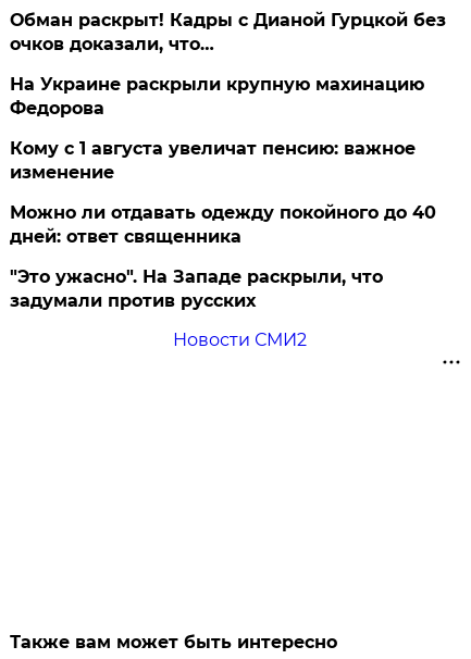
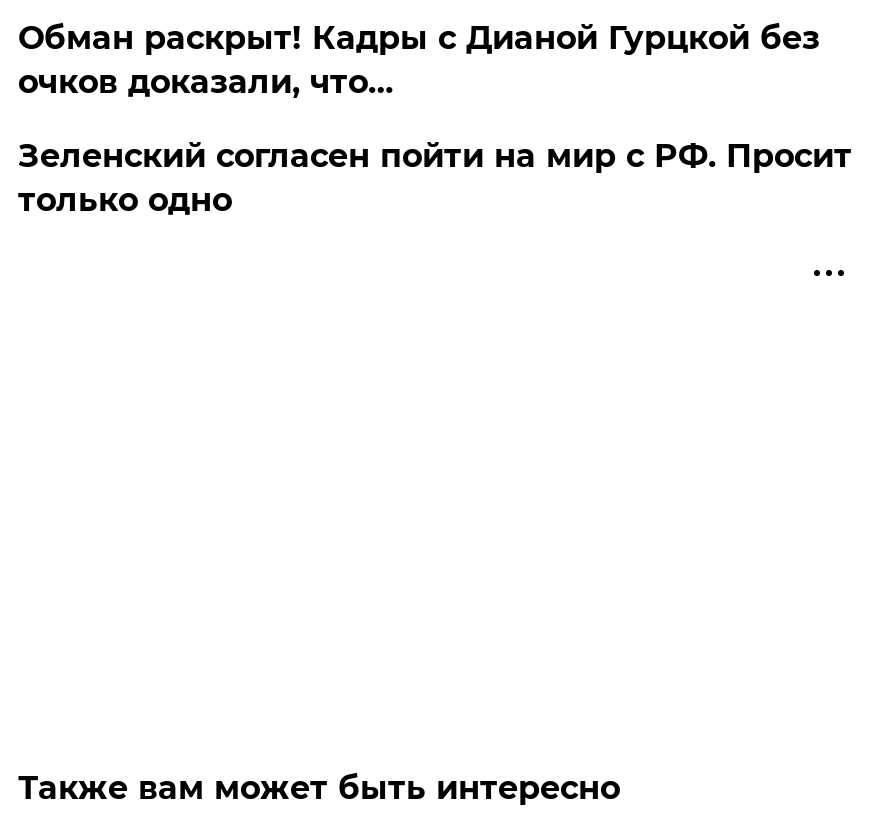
- На Украине раскрыли крупную махинацию
- Федорова
- Кому с 1 августа увеличат пенсию: важное
- изменение
- Можно ли отдавать одежду покойного до 40
- дней: ответ священника
- "Это ужасно". На Западе раскрыли, что
- задумали против русских
- Новости СМИ2
+ Зеленский согласен пойти на мир с РФ. Просит
+ только одно
